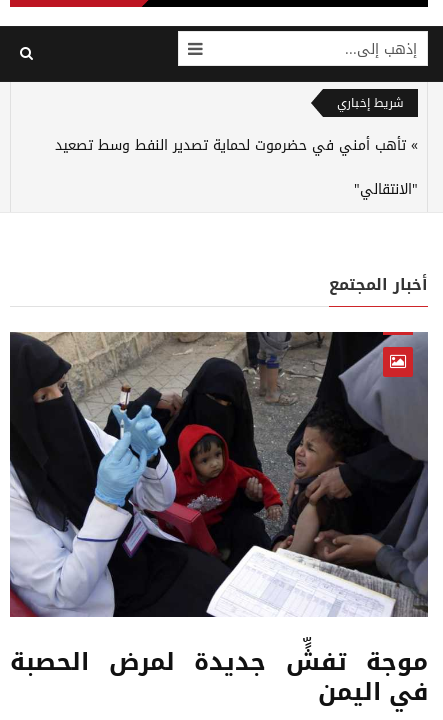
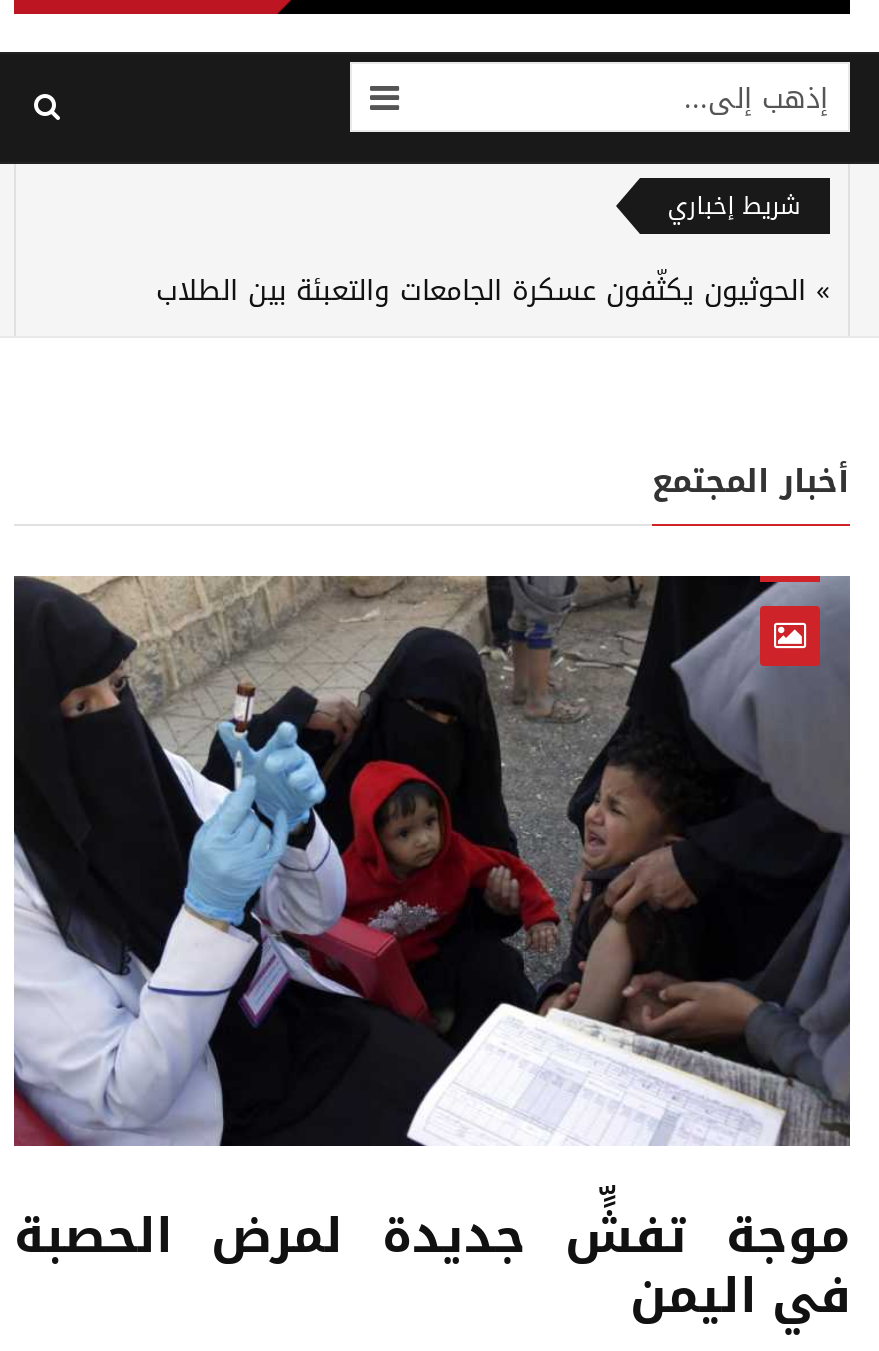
- تأهب أمني في حضرموت لحماية تصدير النفط وسط تصعيد
- "الانتقالي"
+ الحوثيون يكثّفون عسكرة الجامعات والتعبئة بين الطلاب
